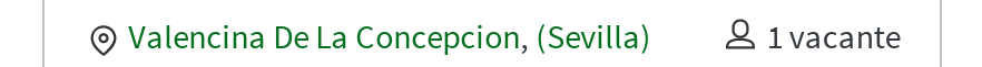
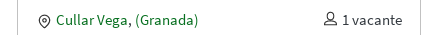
- Valencina De La Concepcion, (Sevilla)
+ Cullar Vega, (Granada)
